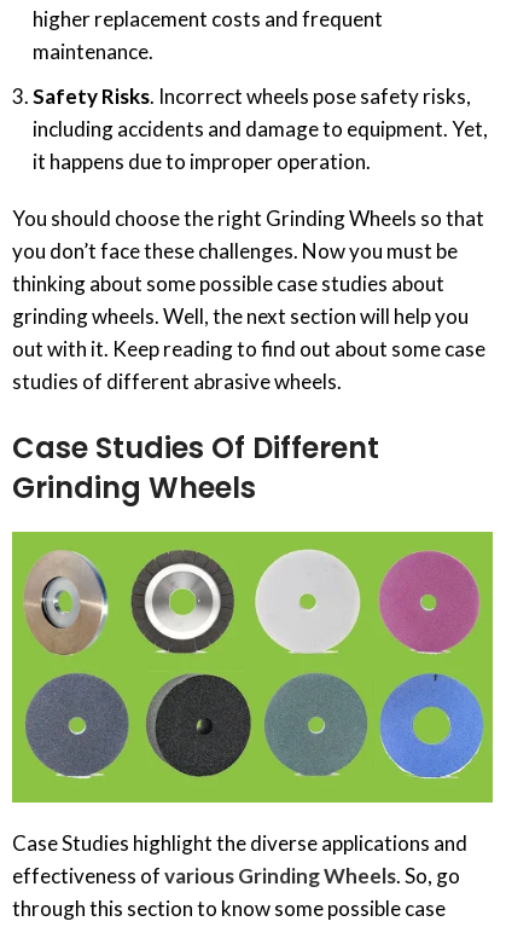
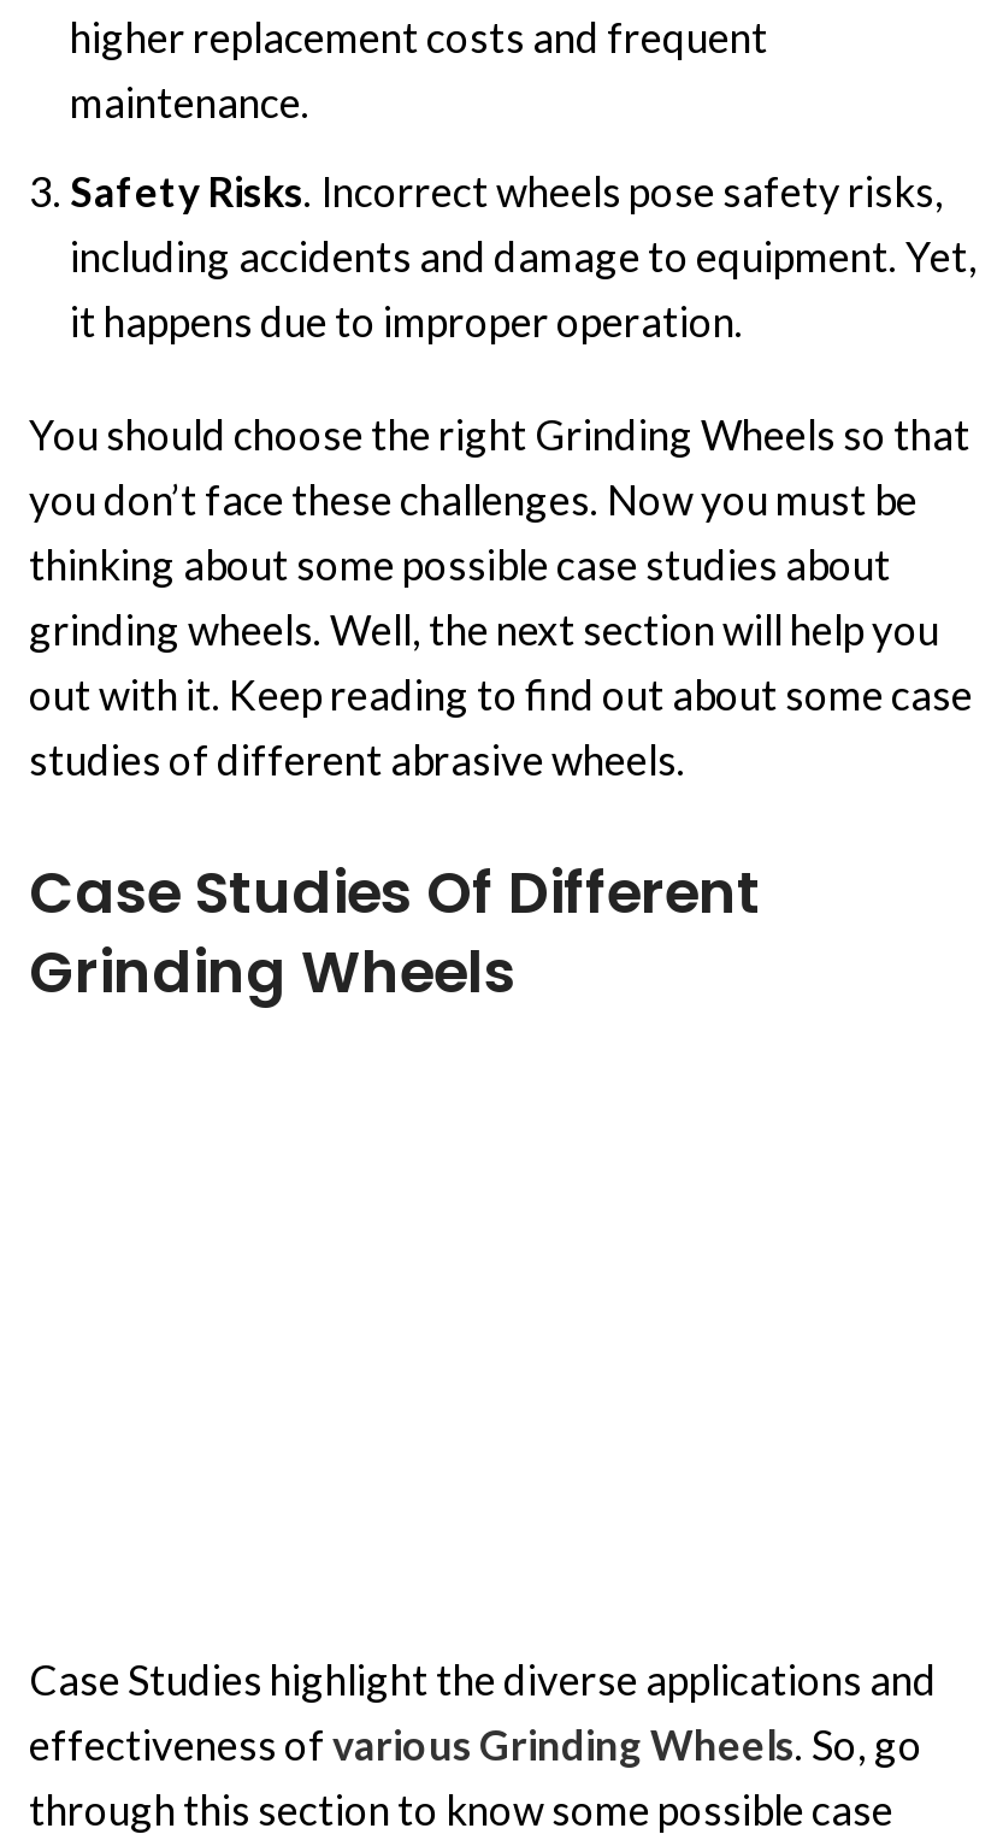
- [image]
